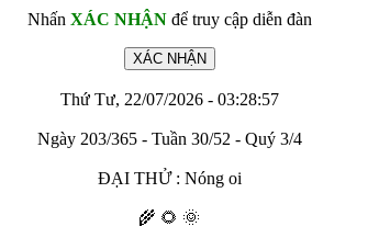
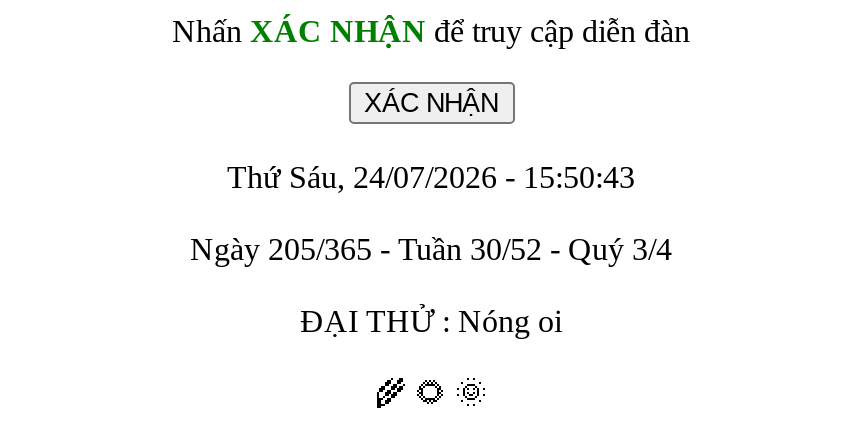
- Thứ Tư, 22/07/2026 - 03:28:57
+ Thứ Sáu, 24/07/2026 - 15:50:43

- Ngày 203/365 - Tuần 30/52 - Quý 3/4
+ Ngày 205/365 - Tuần 30/52 - Quý 3/4
